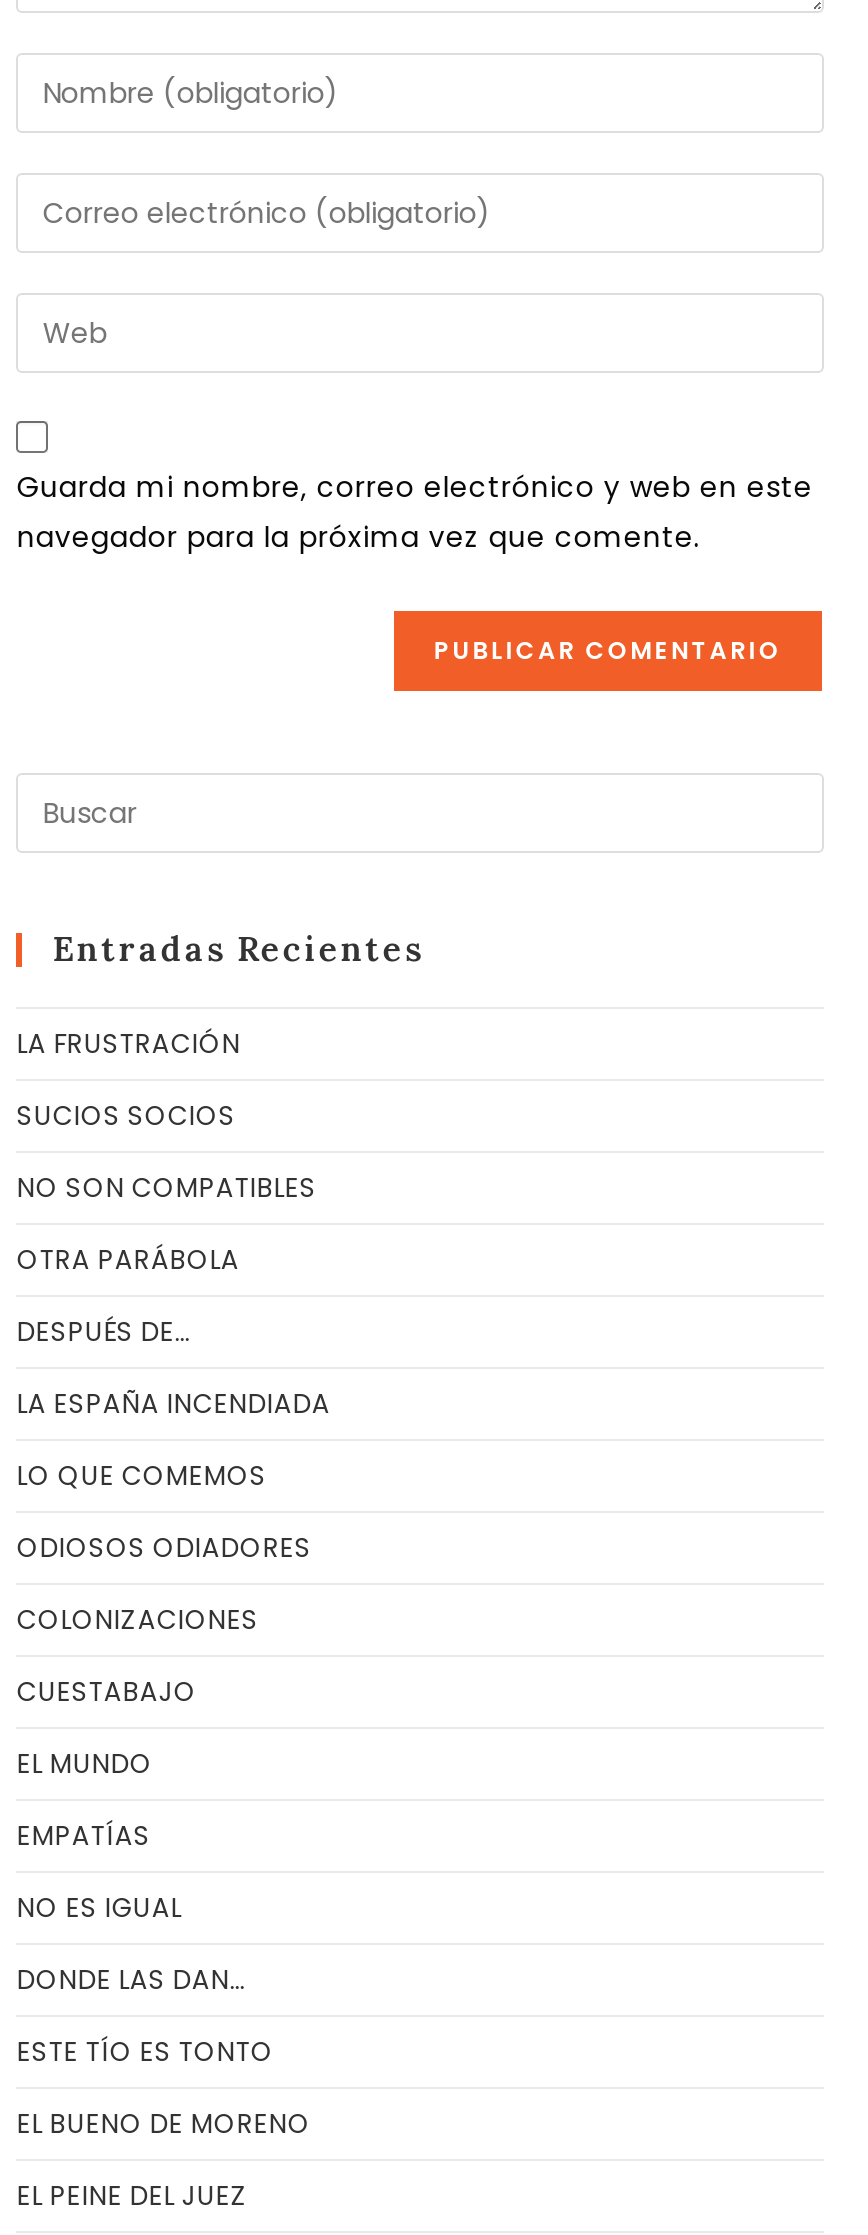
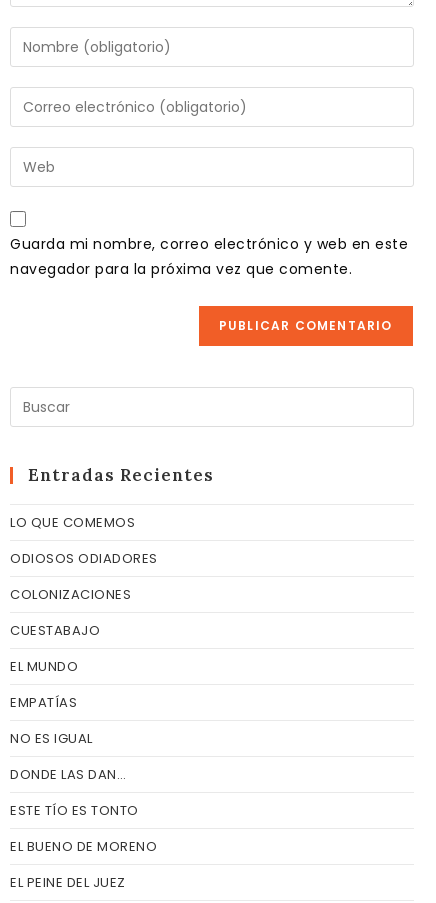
- LA FRUSTRACIÓN
- SUCIOS SOCIOS
- NO SON COMPATIBLES
- OTRA PARÁBOLA
- DESPUÉS DE…
- LA ESPAÑA INCENDIADA
